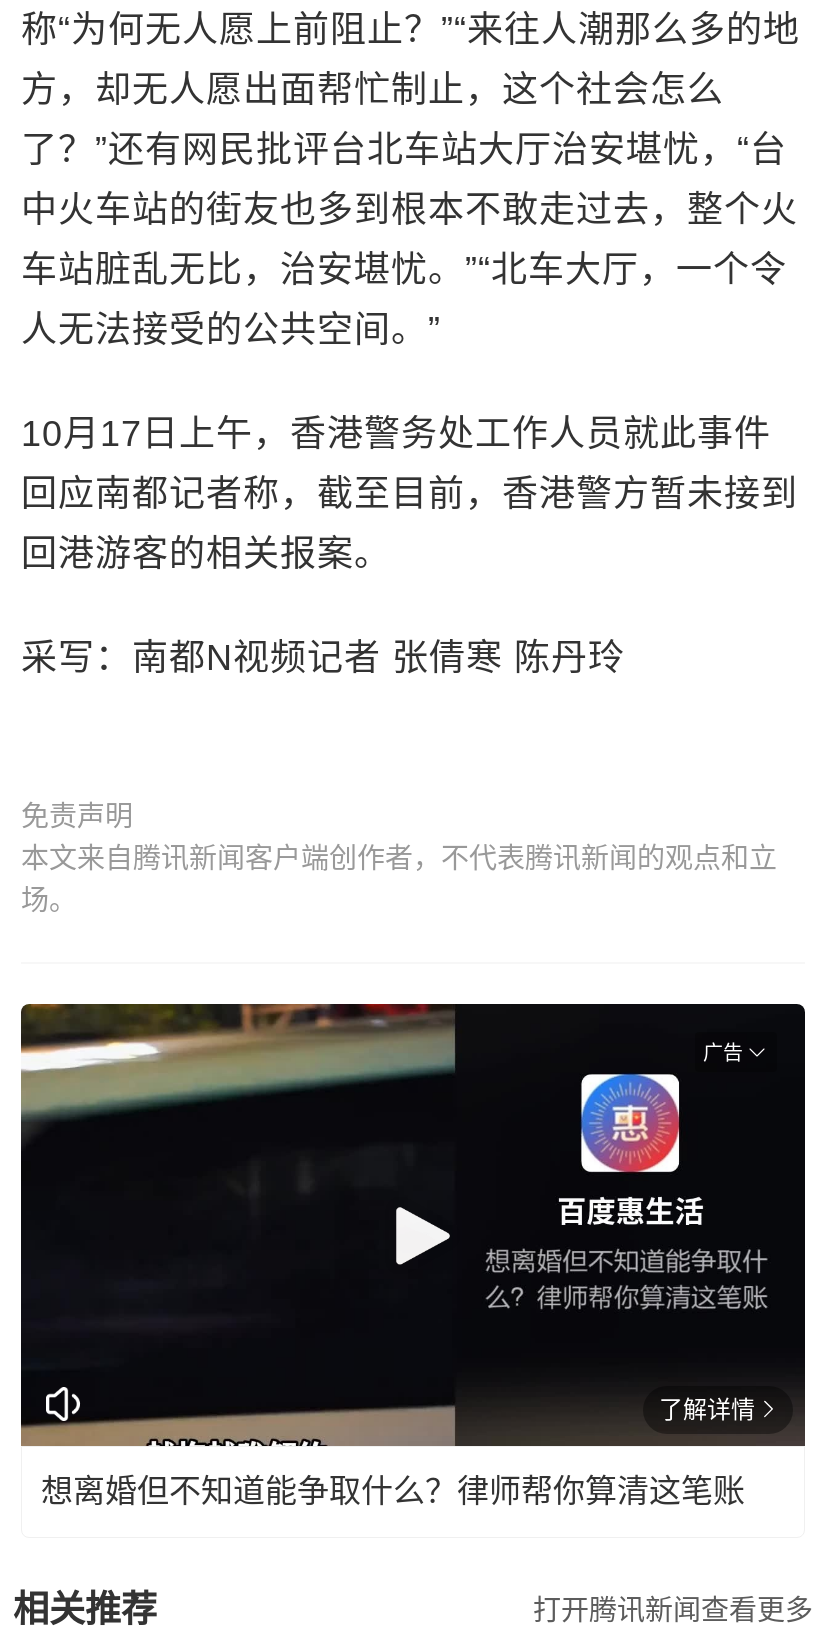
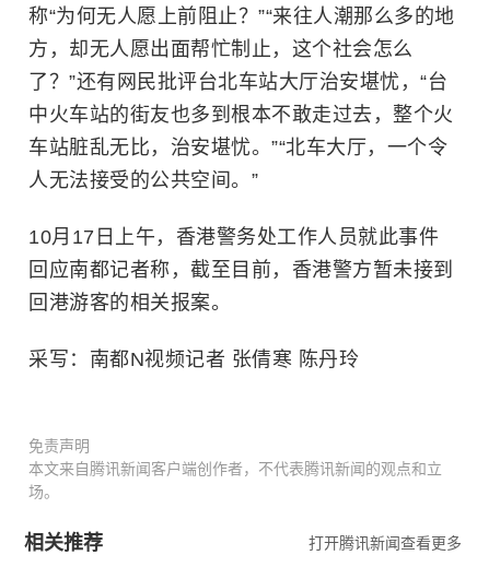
- [image]
- 广告

- 了解详情
- 想离婚但不知道能争取什么？律师帮你算清这笔账
